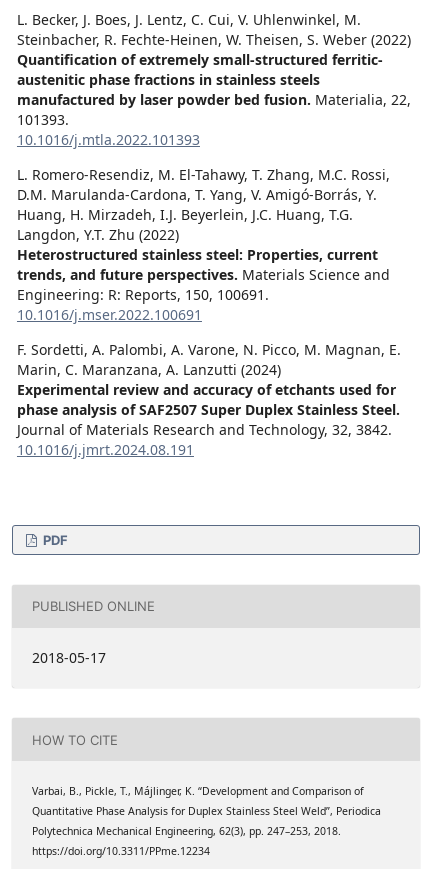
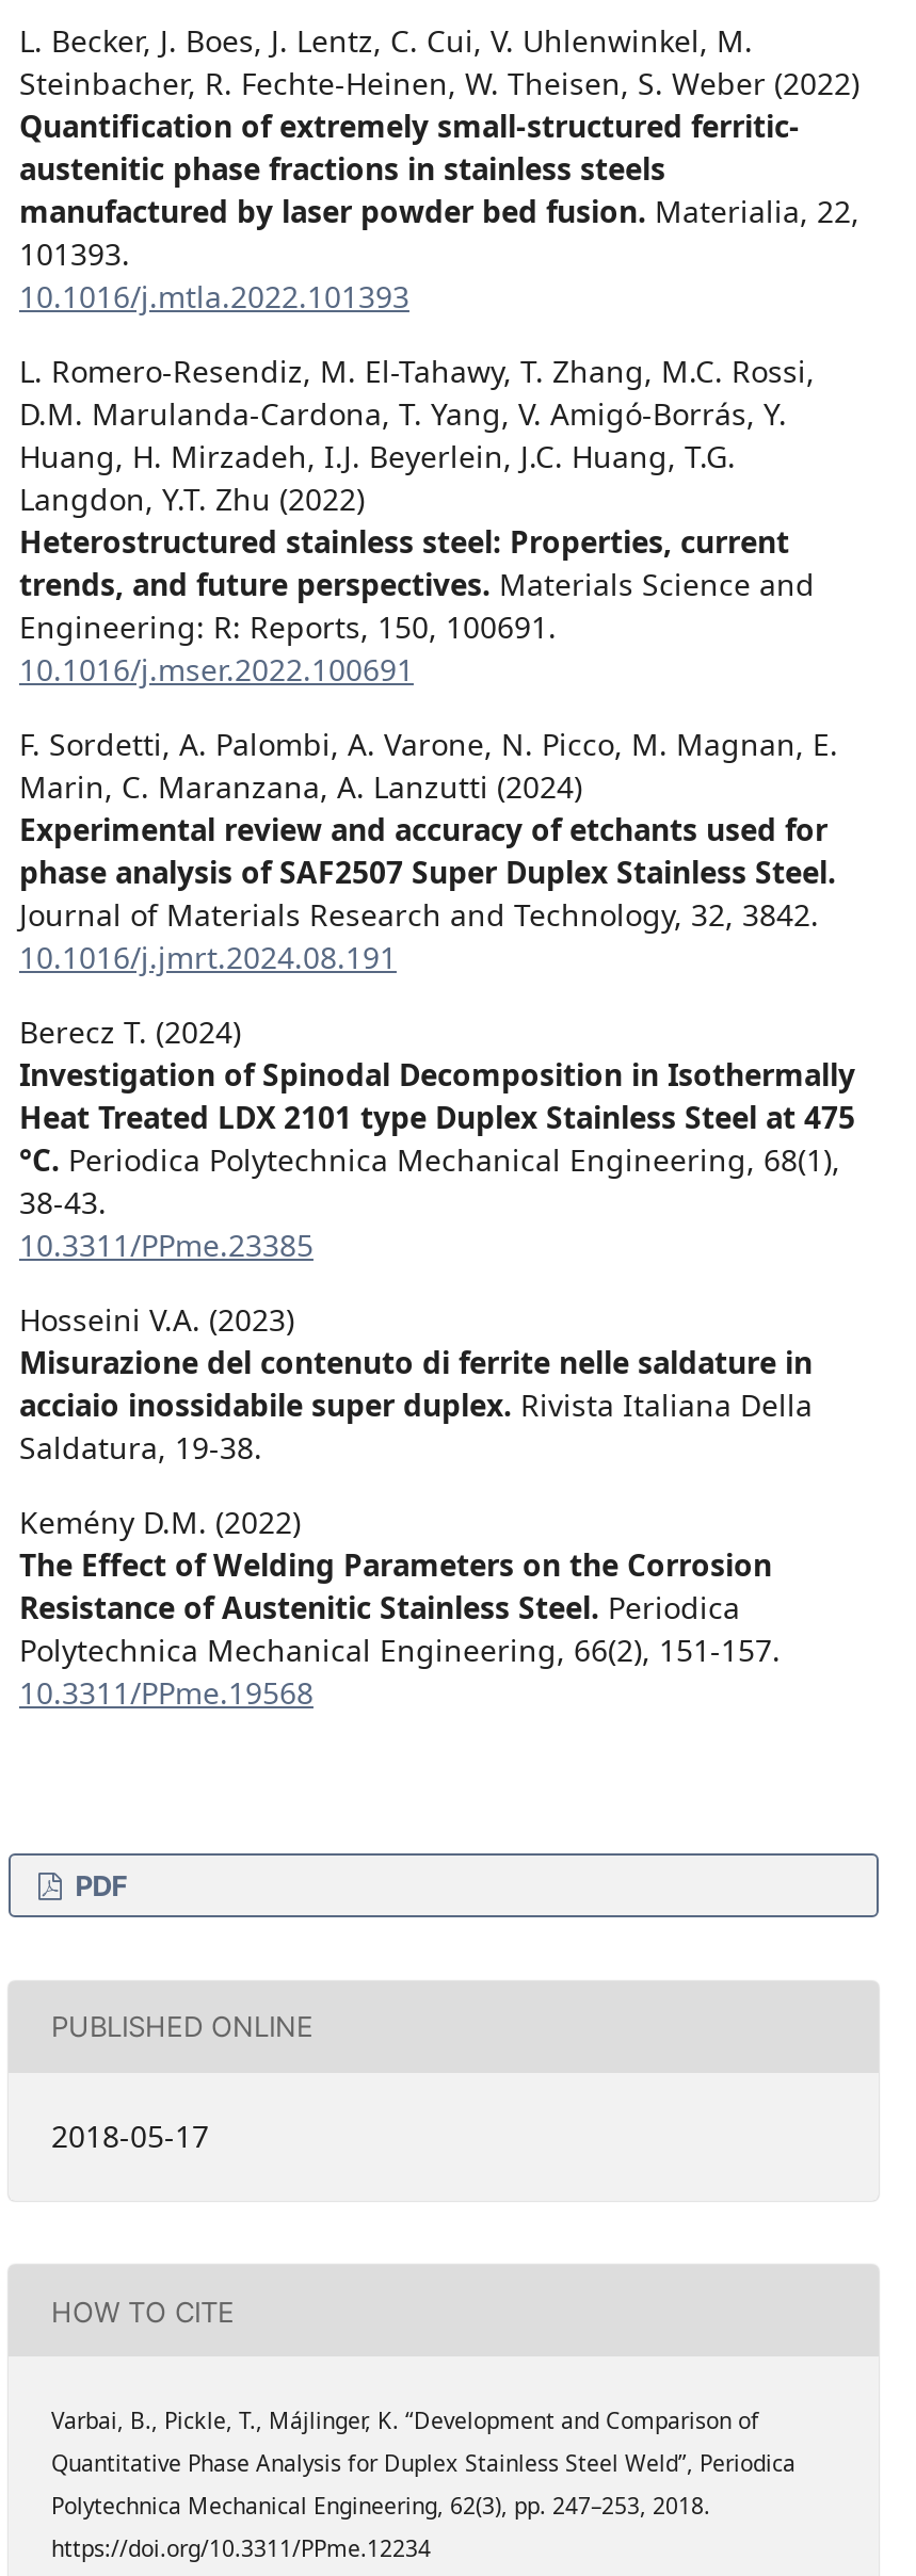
+ Berecz T. (2024)
+ Investigation of Spinodal Decomposition in Isothermally
+ Heat Treated LDX 2101 type Duplex Stainless Steel at 475
+ °C. Periodica Polytechnica Mechanical Engineering, 68(1),
+ 38-43.
+ 10.3311/PPme.23385
+ Hosseini V.A. (2023)
+ Misurazione del contenuto di ferrite nelle saldature in
+ acciaio inossidabile super duplex. Rivista Italiana Della
+ Saldatura, 19-38.
+ Kemény D.M. (2022)
+ The Effect of Welding Parameters on the Corrosion
+ Resistance of Austenitic Stainless Steel. Periodica
+ Polytechnica Mechanical Engineering, 66(2), 151-157.
+ 10.3311/PPme.19568
